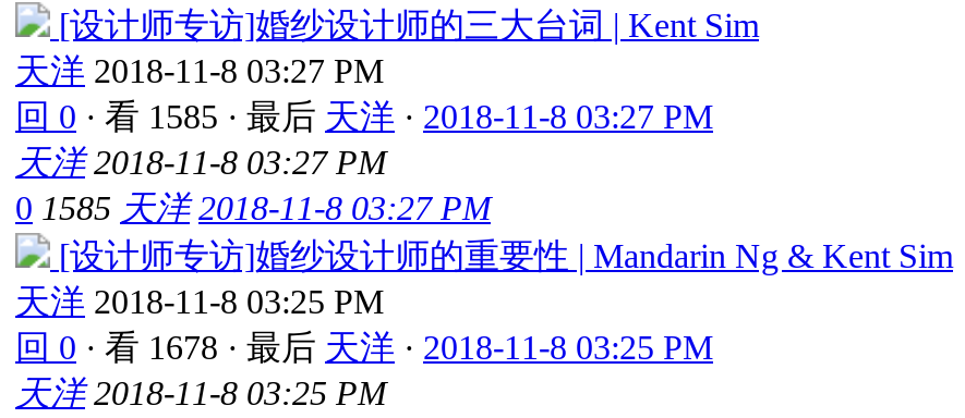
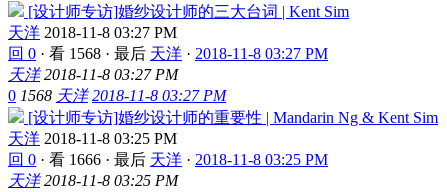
- 回 0 · 看 1585 · 最后天洋· 2018-11-8 03:27 PM
+ 回 0 · 看 1568 · 最后天洋· 2018-11-8 03:27 PM

- 0 1585 天洋 2018-11-8 03:27 PM
+ 0 1568 天洋 2018-11-8 03:27 PM

- 回 0 · 看 1678 · 最后天洋· 2018-11-8 03:25 PM
+ 回 0 · 看 1666 · 最后天洋· 2018-11-8 03:25 PM
